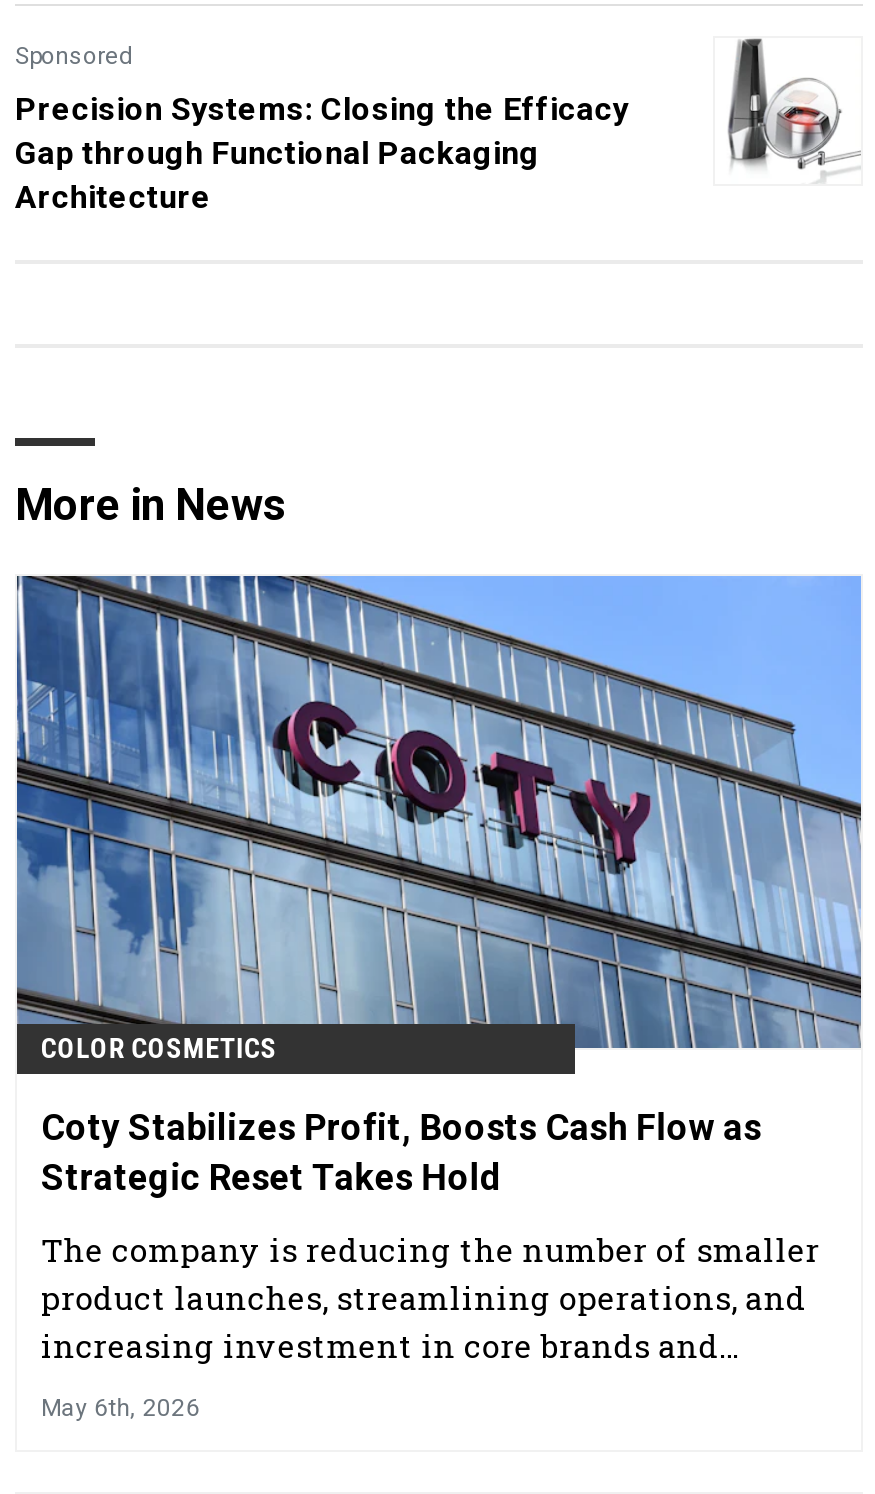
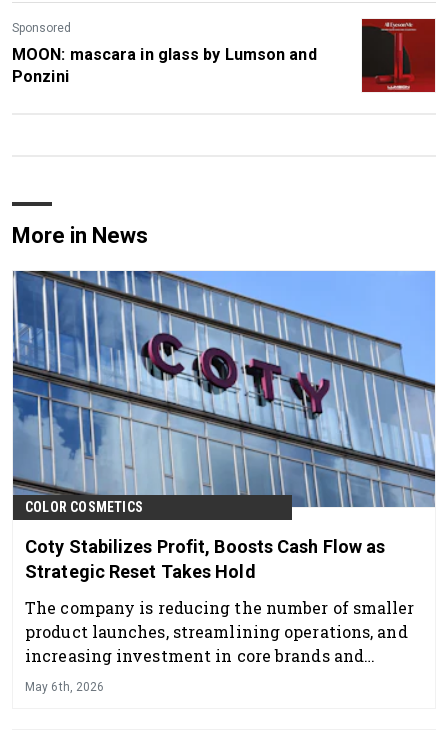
- [image]
+ [image]

- Precision Systems: Closing the Efficacy
- Gap through Functional Packaging
- Architecture
+ MOON: mascara in glass by Lumson and
+ Ponzini
